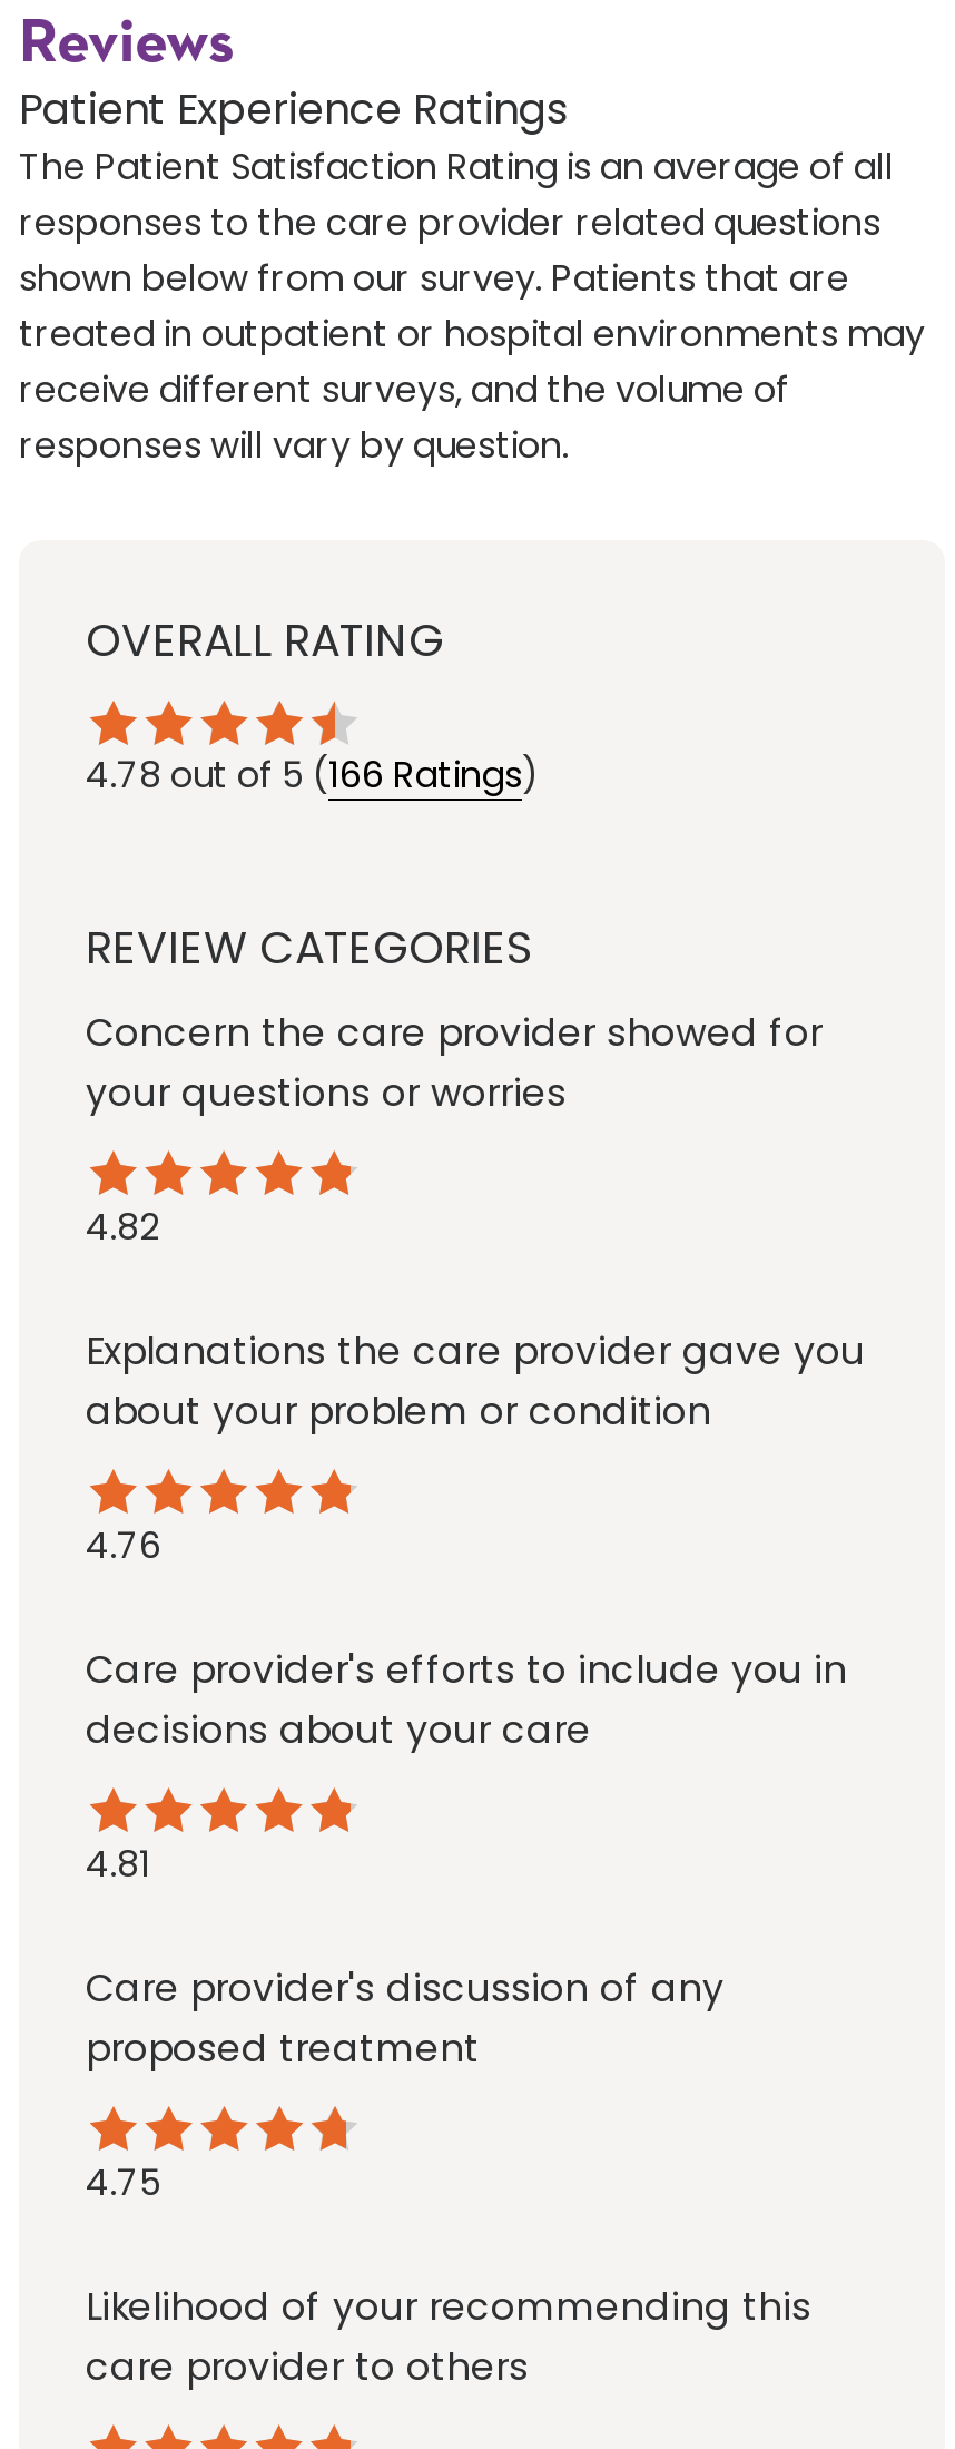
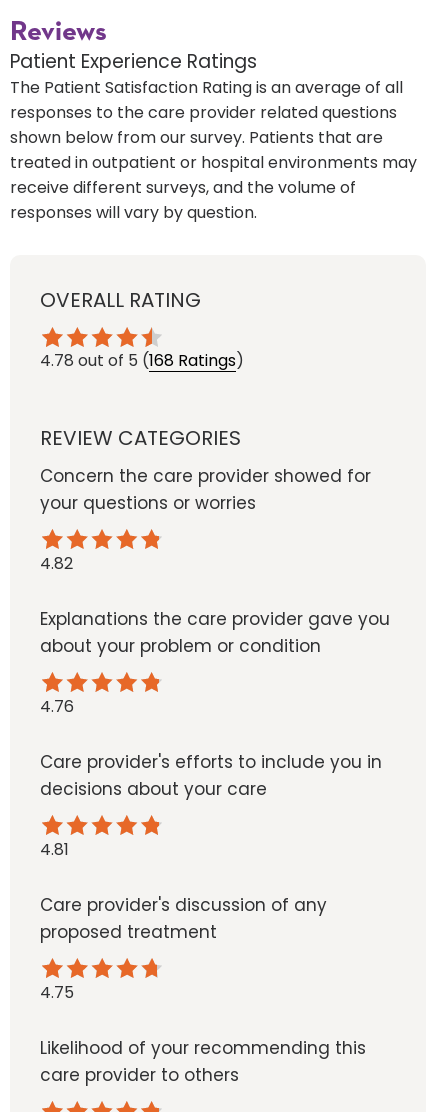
- 4.78 out of 5 (166 Ratings)
+ 4.78 out of 5 (168 Ratings)
